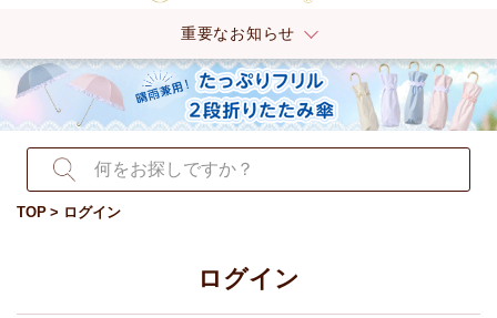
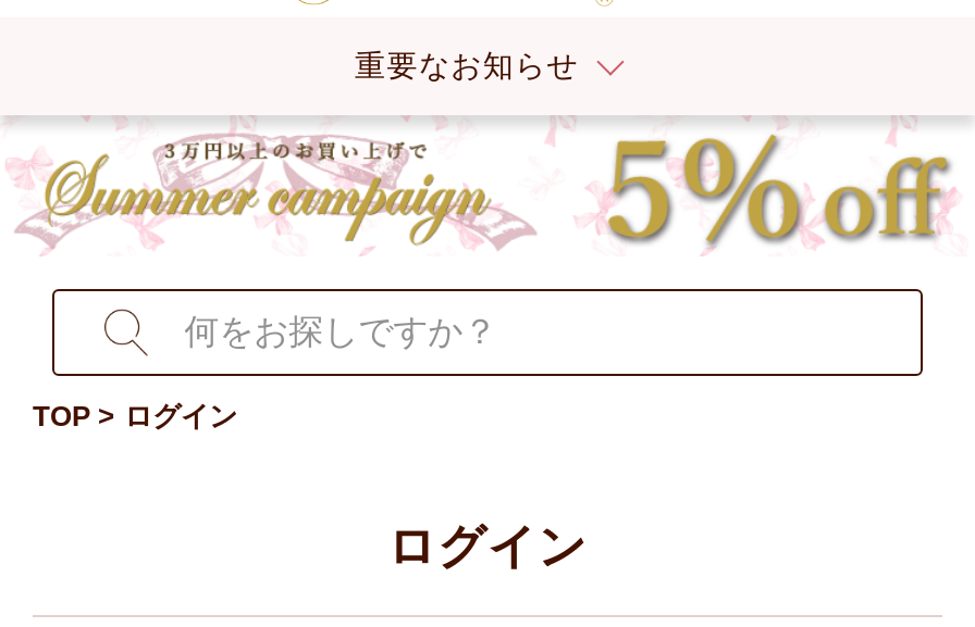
- [image]
+ [image]
